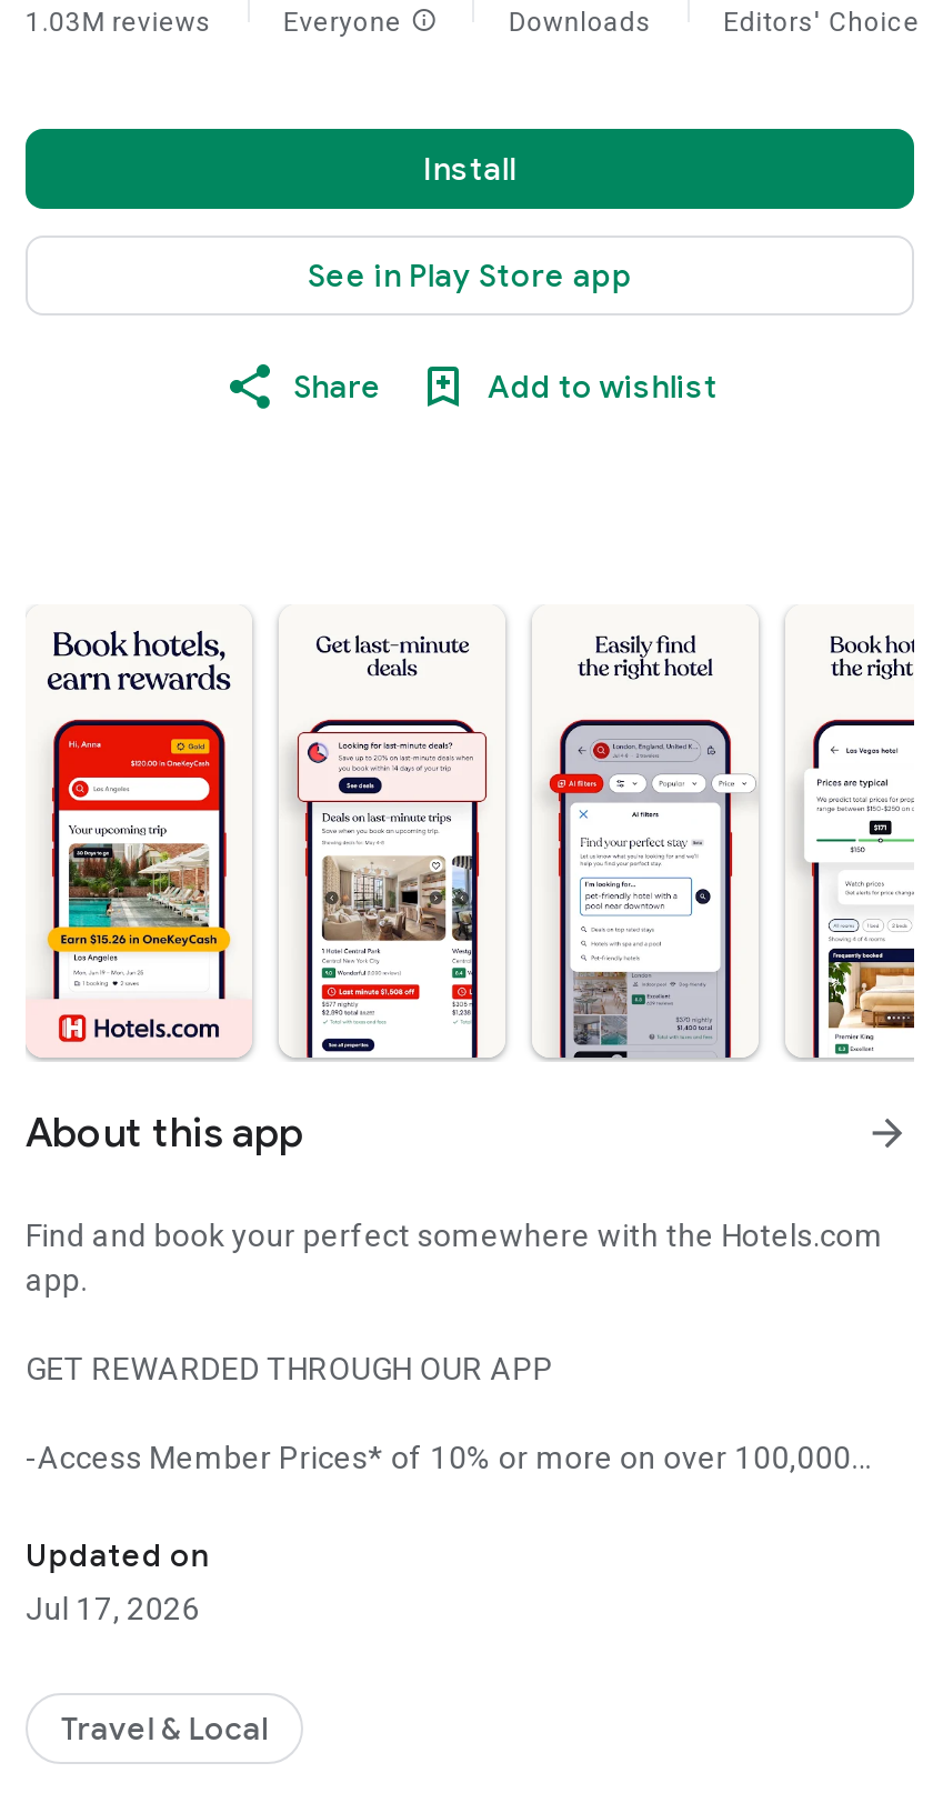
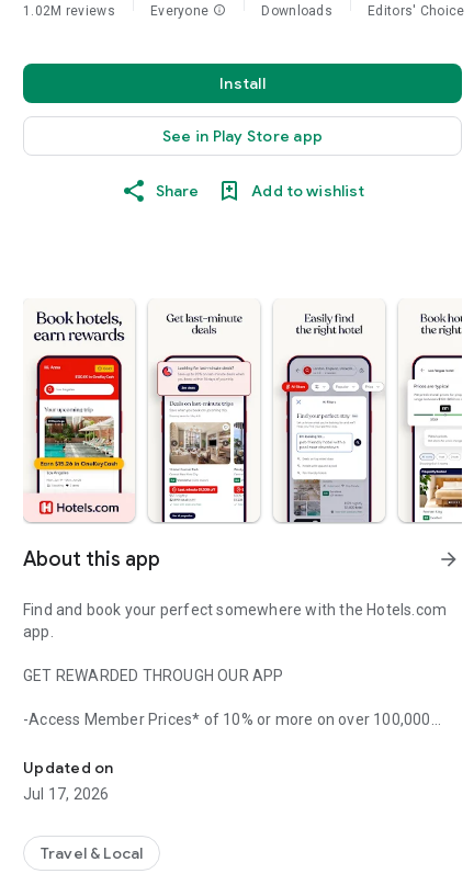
- 1.03M reviews
+ 1.02M reviews
